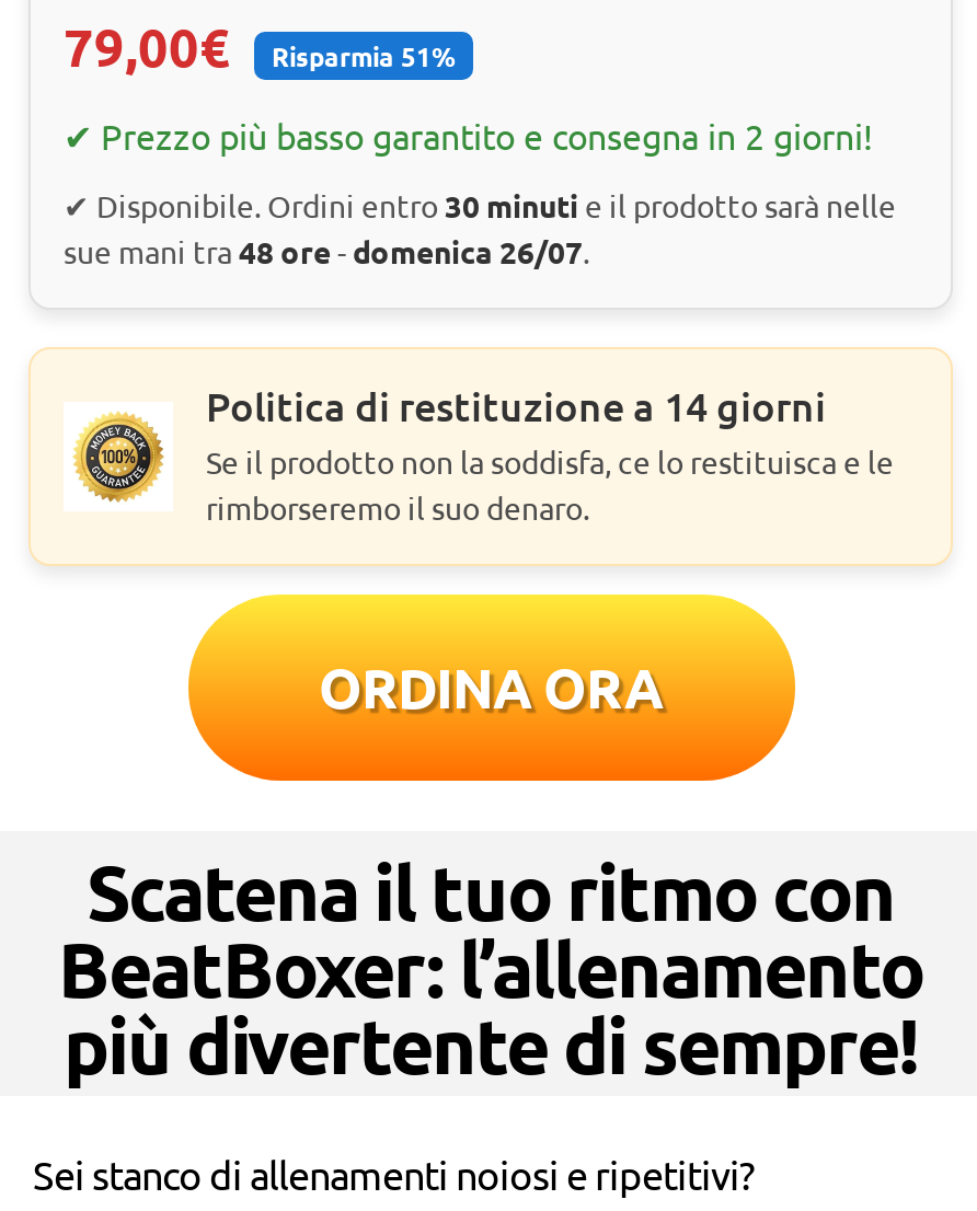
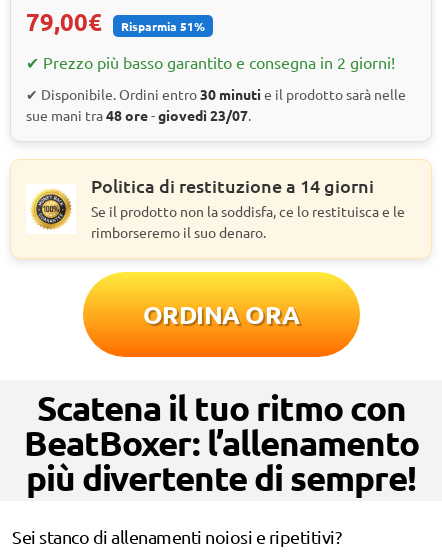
- sue mani tra 48 ore - domenica 26/07.
+ sue mani tra 48 ore - giovedì 23/07.
